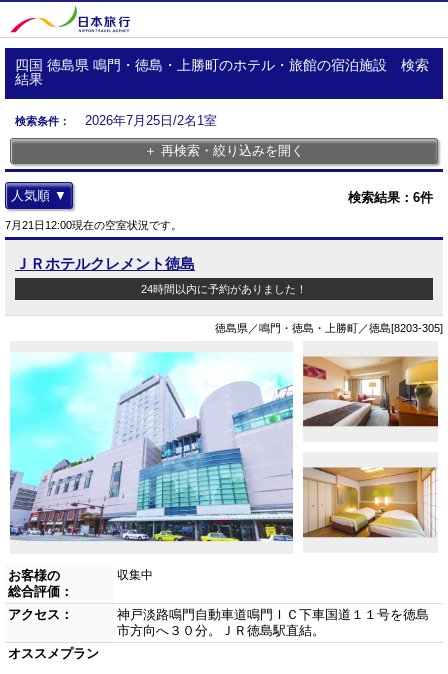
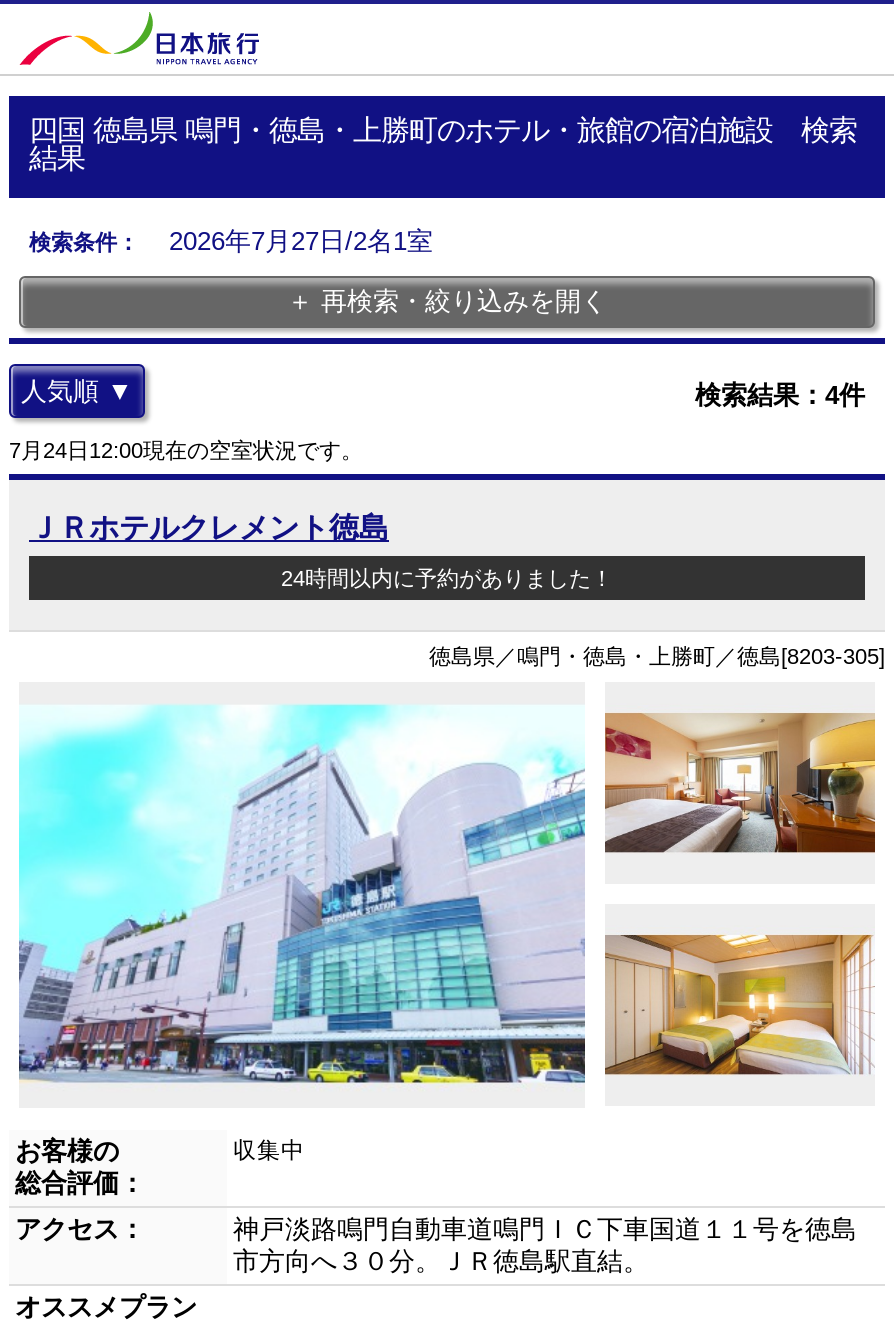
- 検索条件： 2026年7月25日/2名1室
+ 検索条件： 2026年7月27日/2名1室

- 検索結果：6件
+ 検索結果：4件

- 7月21日12:00現在の空室状況です。
+ 7月24日12:00現在の空室状況です。
